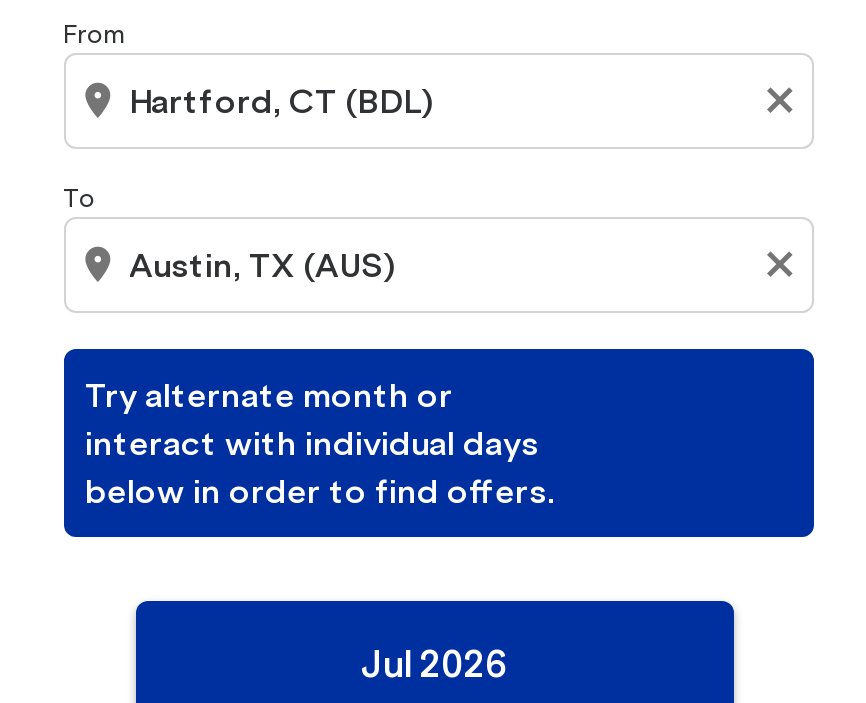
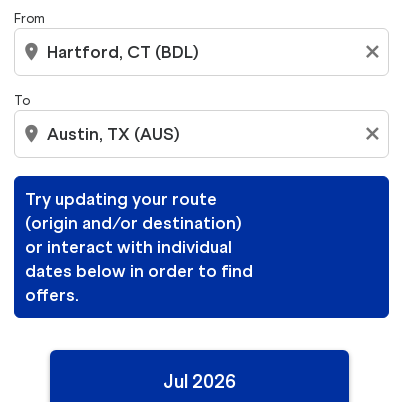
- Try alternate month or
- interact with individual days
- below in order to find offers.
+ Try updating your route
+ (origin and/or destination)
+ or interact with individual
+ dates below in order to find
+ offers.
